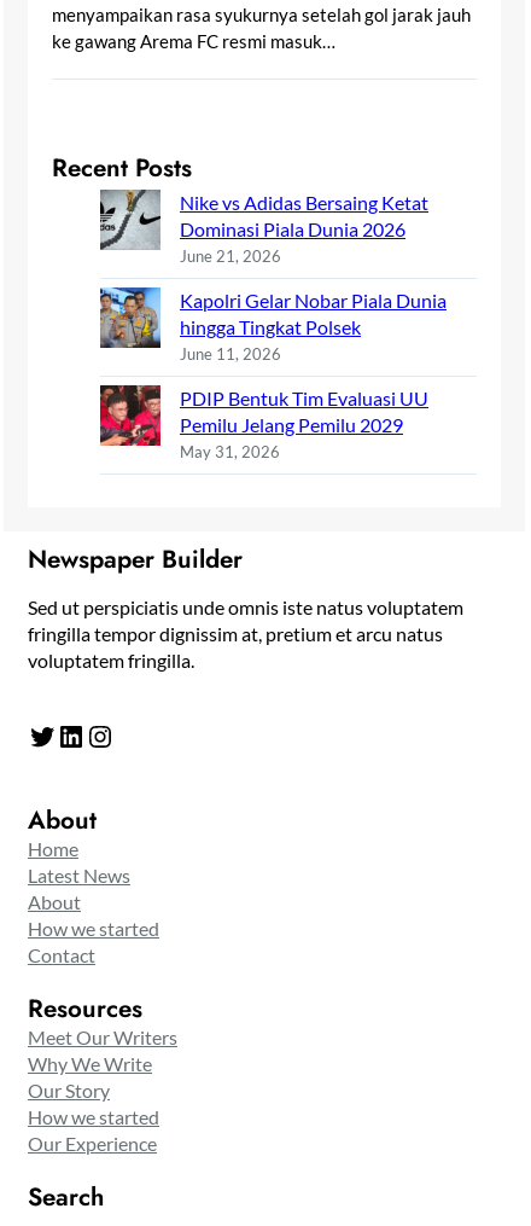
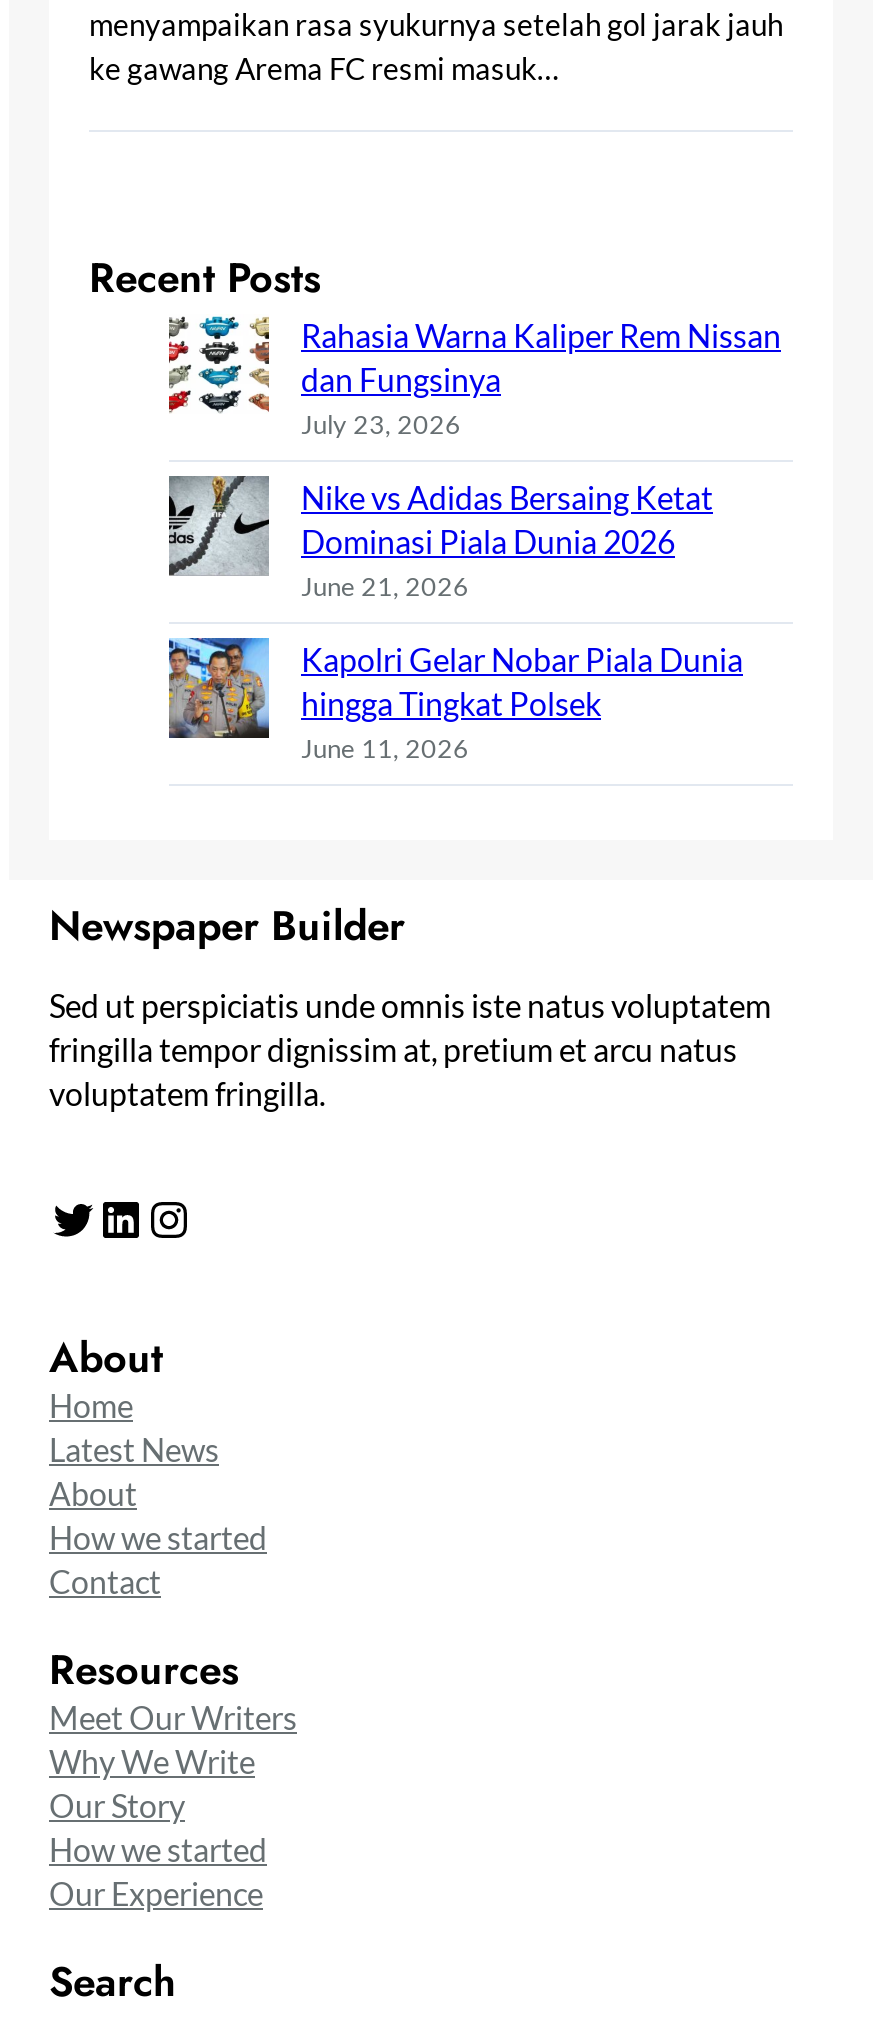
moved down: [image] | Nike vs Adidas Bersaing Ketat | Dominasi Piala Dunia 2026 | June 21, 2026 | Kapolri Gelar Nobar Piala Dunia | hingga Tingkat Polsek | June 11, 2026

+ [image]
+ Rahasia Warna Kaliper Rem Nissan
+ dan Fungsinya
+ July 23, 2026

- [image]
- PDIP Bentuk Tim Evaluasi UU
- Pemilu Jelang Pemilu 2029
- May 31, 2026
